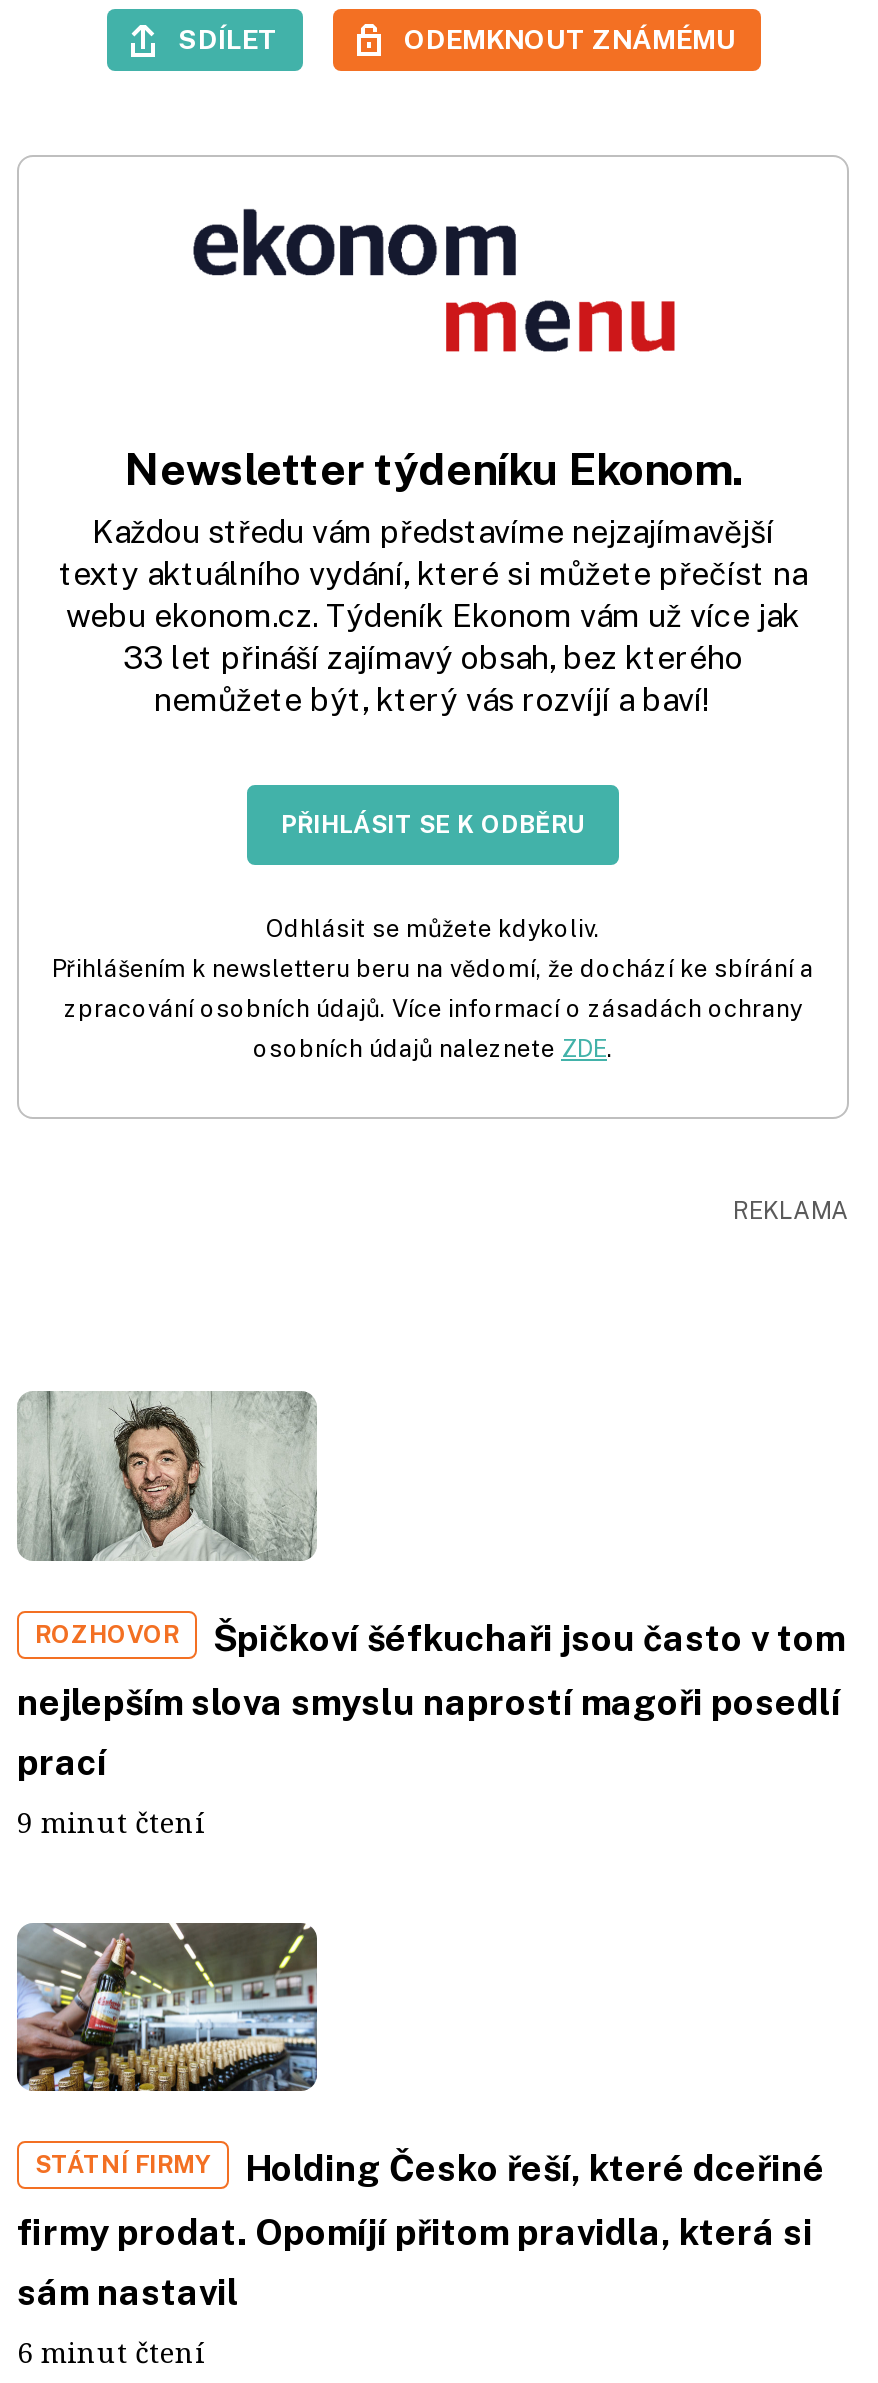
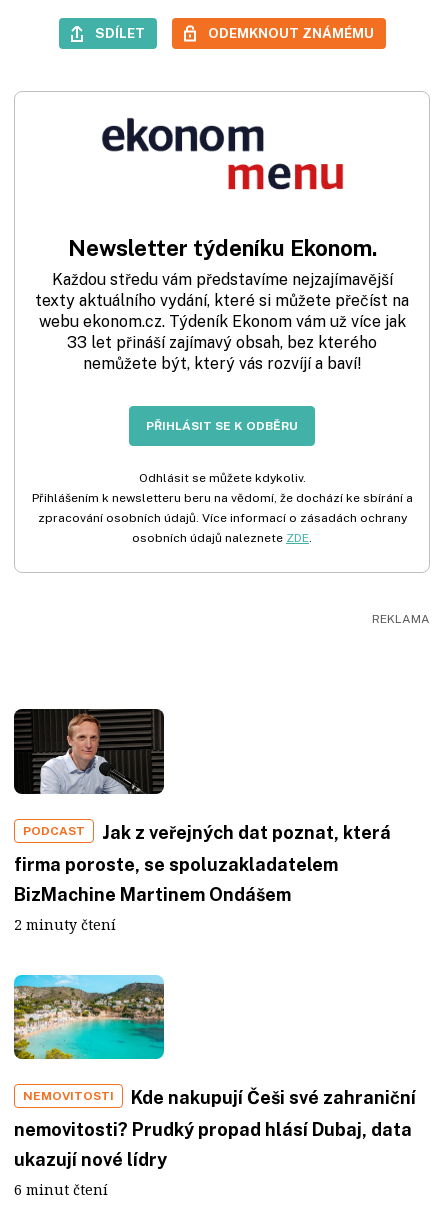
- [image]
- ROZHOVOR
- Špičkoví šéfkuchaři jsou často v tom
+ [image]
+ PODCAST
+ Jak z veřejných dat poznat, která

- nejlepším slova smyslu naprostí magoři posedlí
- prací
+ firma poroste, se spoluzakladatelem
+ BizMachine Martinem Ondášem

- 9 minut čtení
+ 2 minuty čtení

- [image]
- STÁTNÍ FIRMY
- Holding Česko řeší, které dceřiné
+ [image]
+ NEMOVITOSTI
+ Kde nakupují Češi své zahraniční

- firmy prodat. Opomíjí přitom pravidla, která si
- sám nastavil
+ nemovitosti? Prudký propad hlásí Dubaj, data
+ ukazují nové lídry
